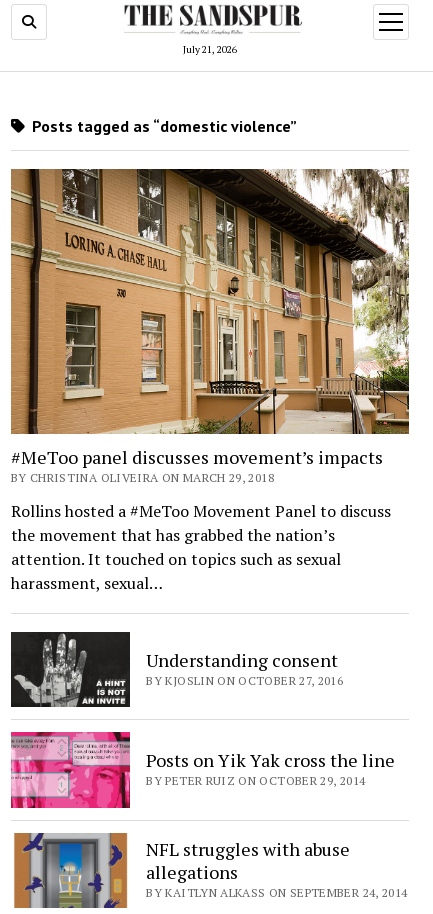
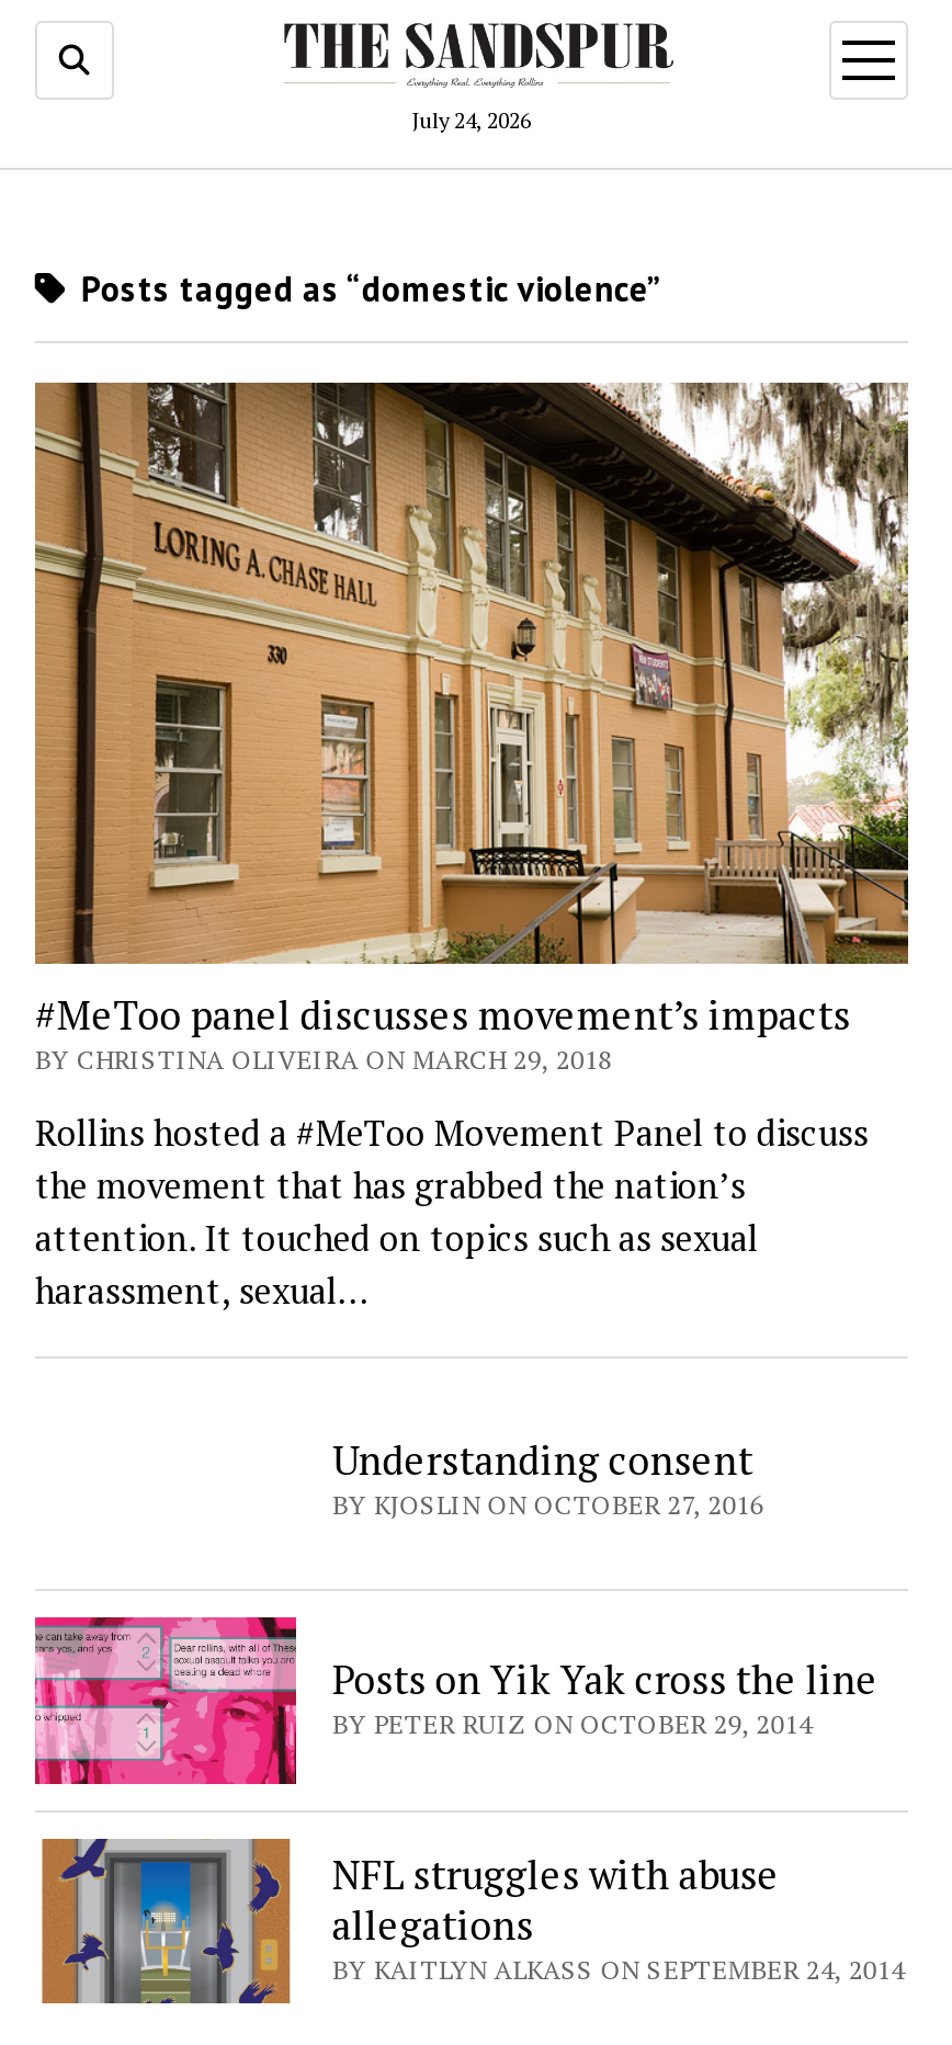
- July 21, 2026
+ July 24, 2026

- [image]
